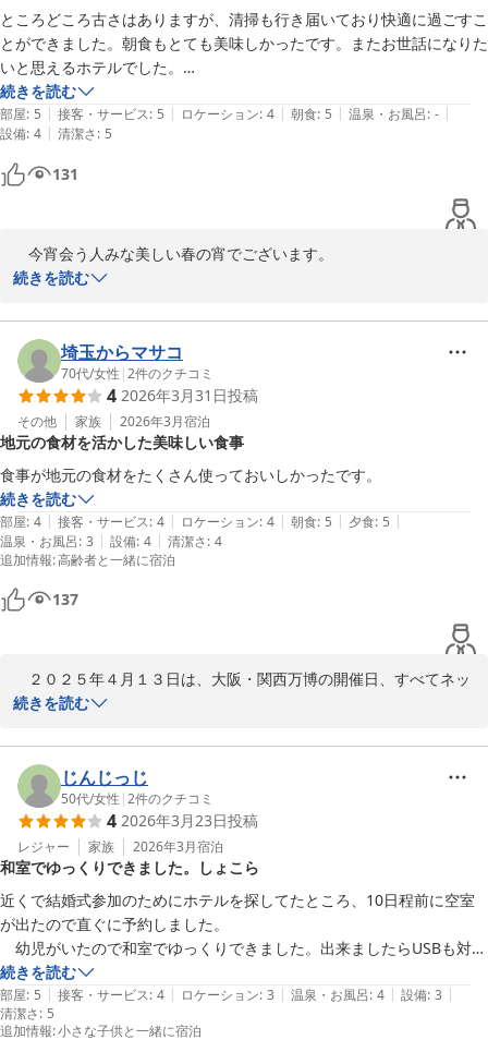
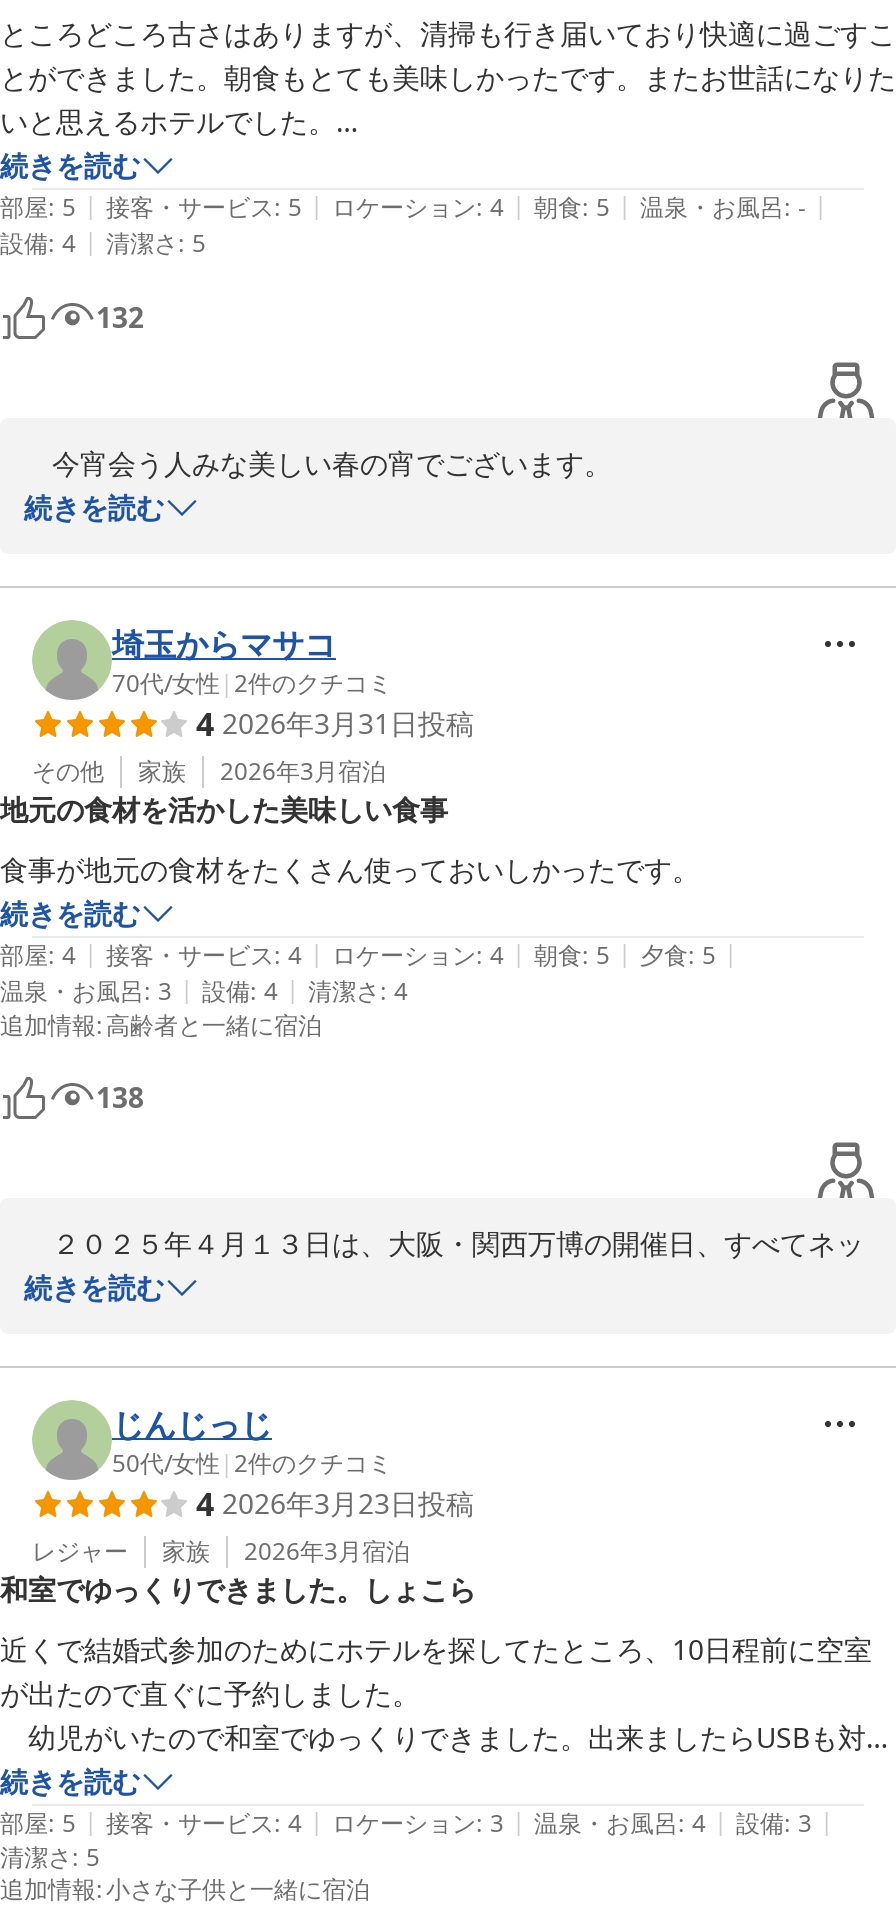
- 131
+ 132

- 137
+ 138
